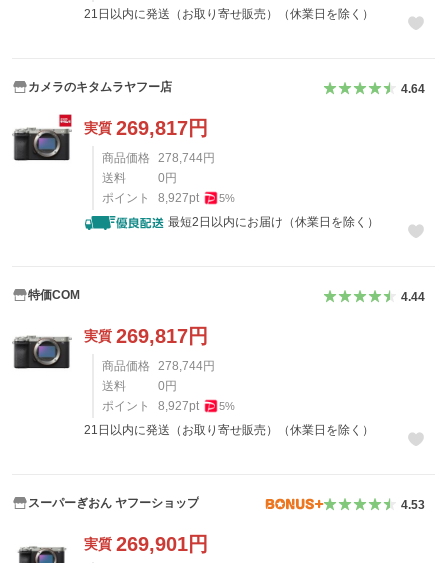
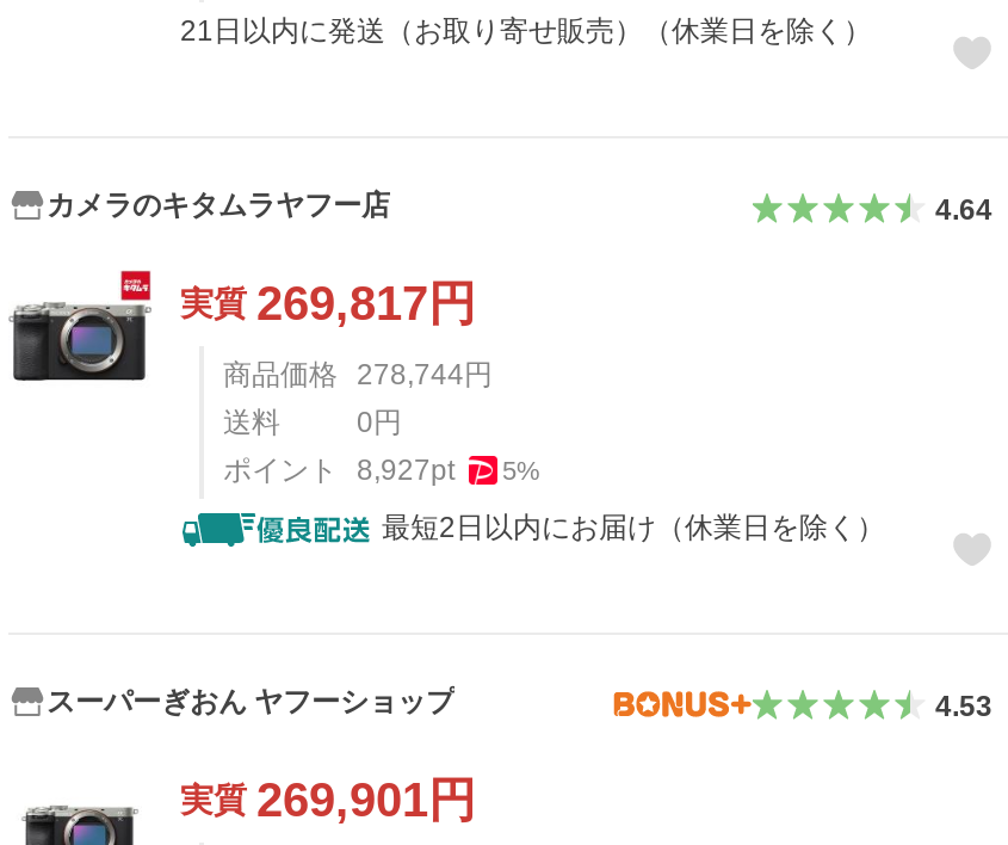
- 特価COM
- 4.44
- 実質269,817円
- 商品価格 278,744円
- 送料
- 0円
- ポイント 8,927pt
- 5%
- 21日以内に発送（お取り寄せ販売）（休業日を除く）
